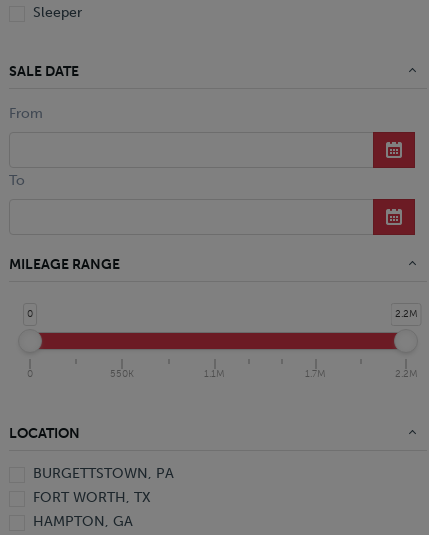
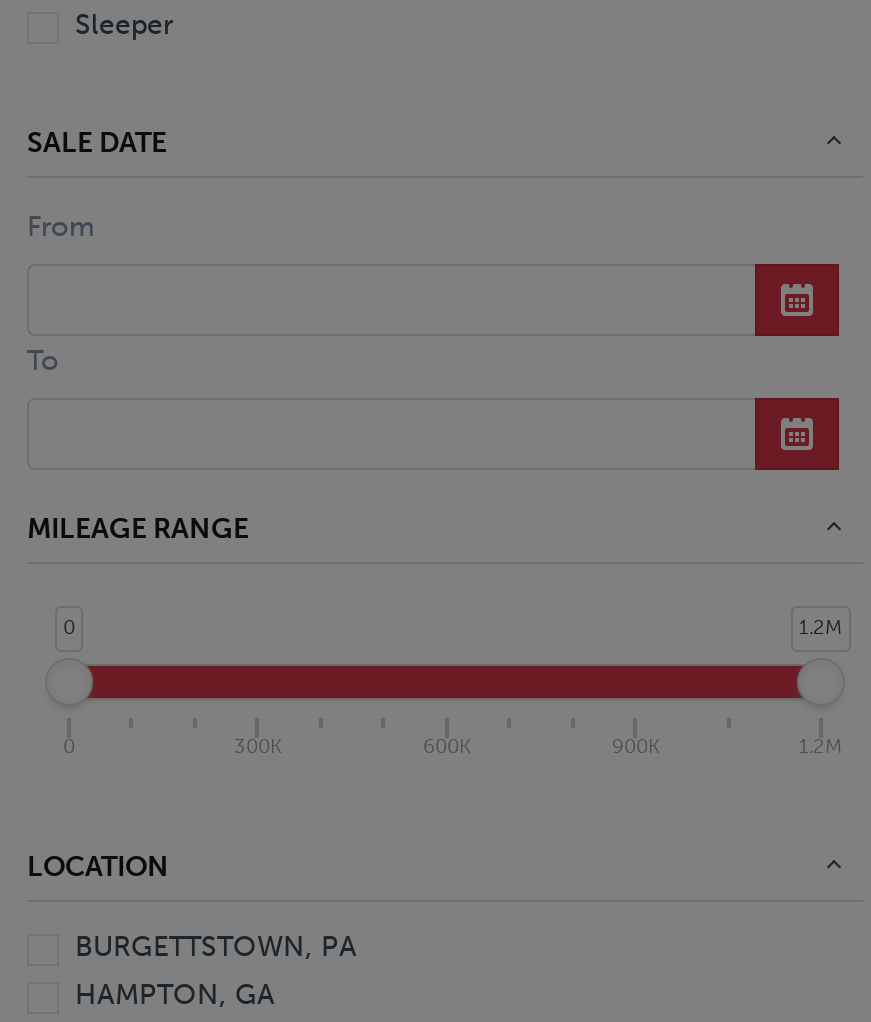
- 2.2M
+ 1.2M

- 550K
- 1.1M
- 1.7M
- 2.2M
+ 300K
+ 600K
+ 900K
+ 1.2M

- FORT WORTH, TX
